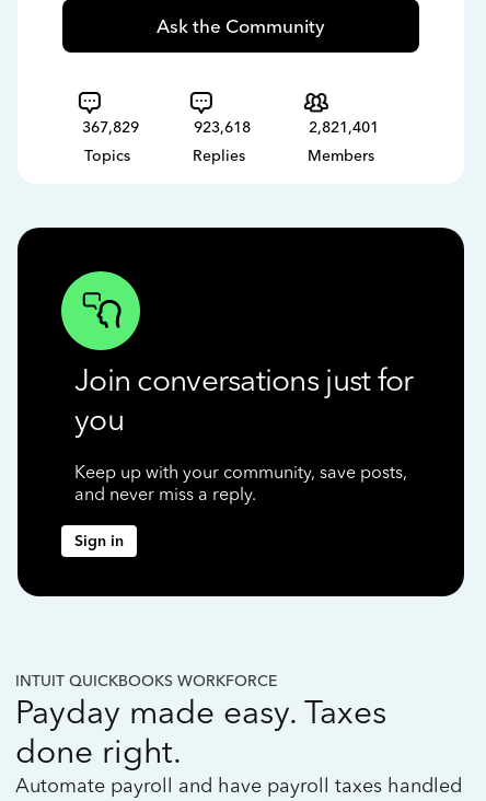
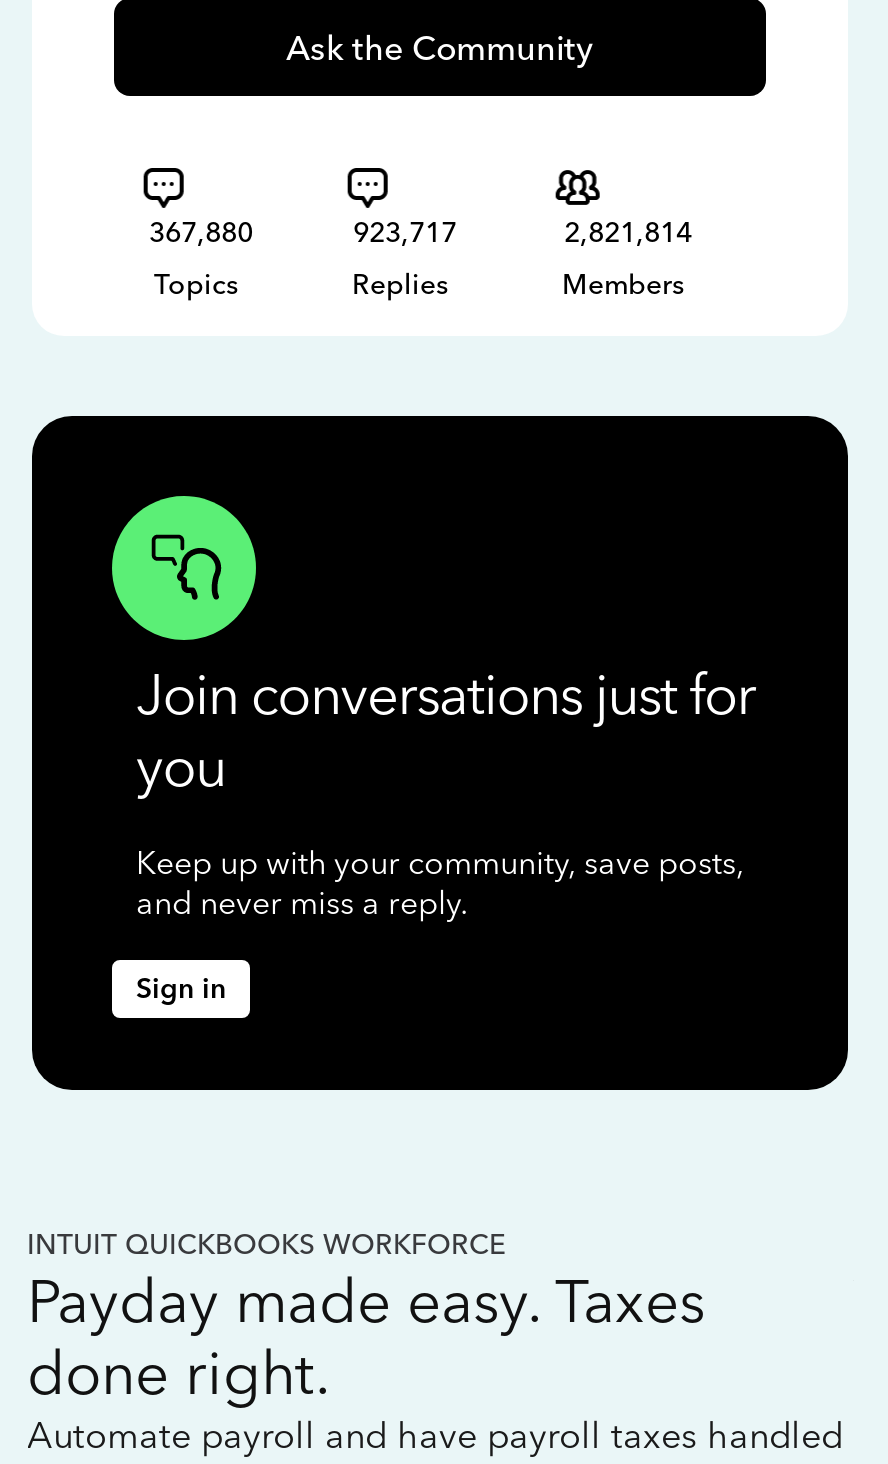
- 367,829
+ 367,880

- 923,618
+ 923,717

- 2,821,401
+ 2,821,814
